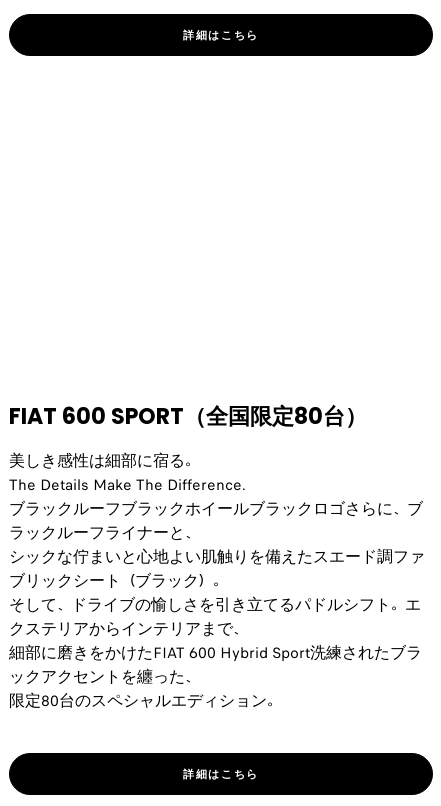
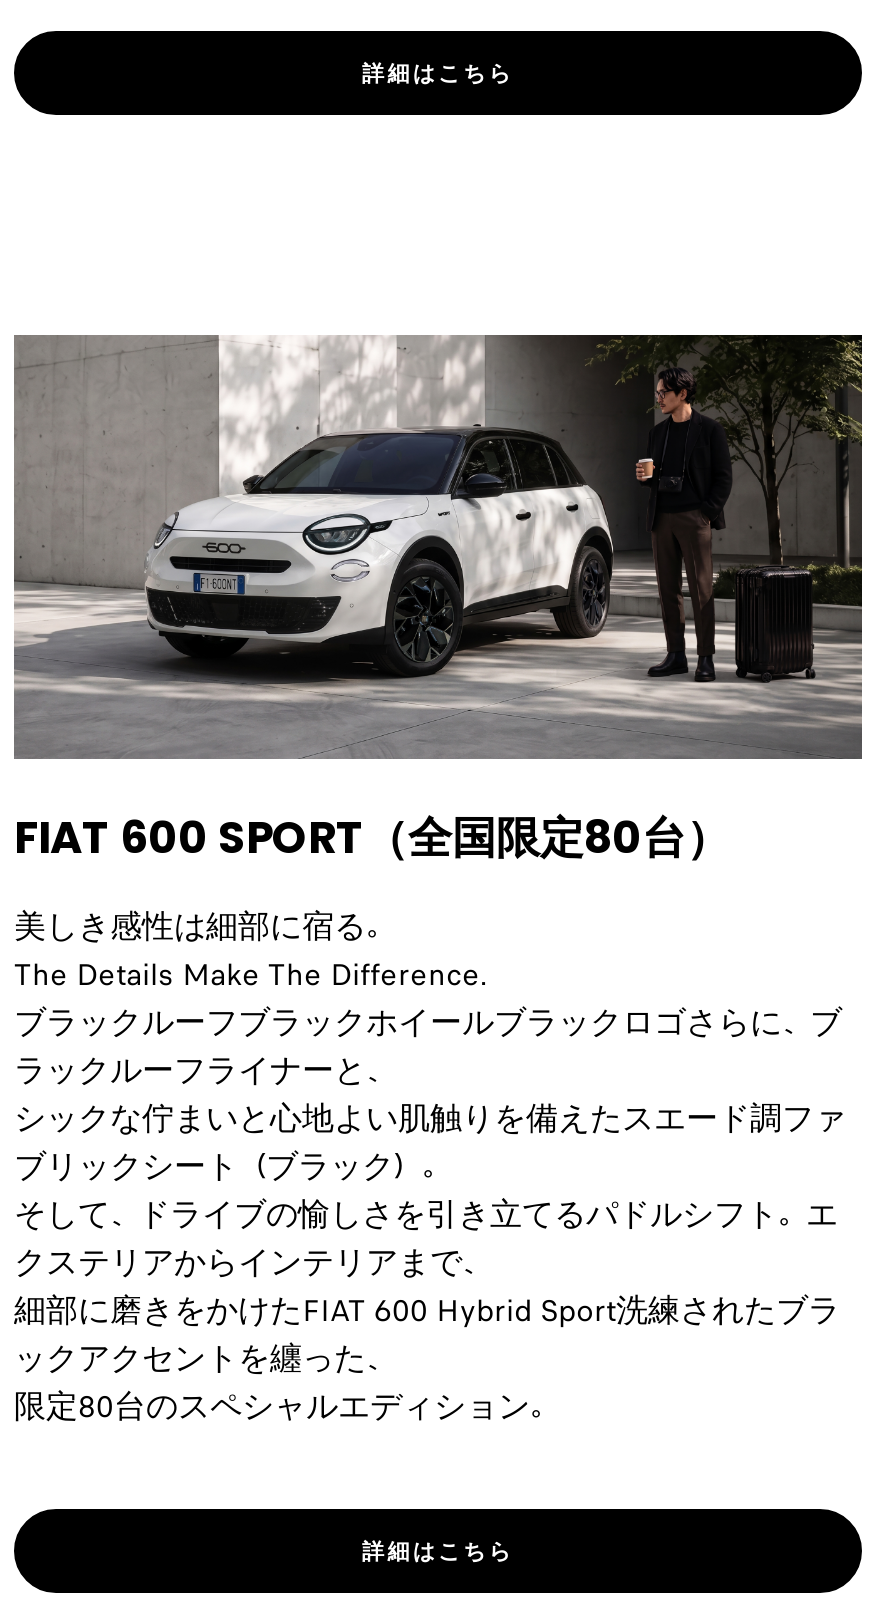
+ [image]
